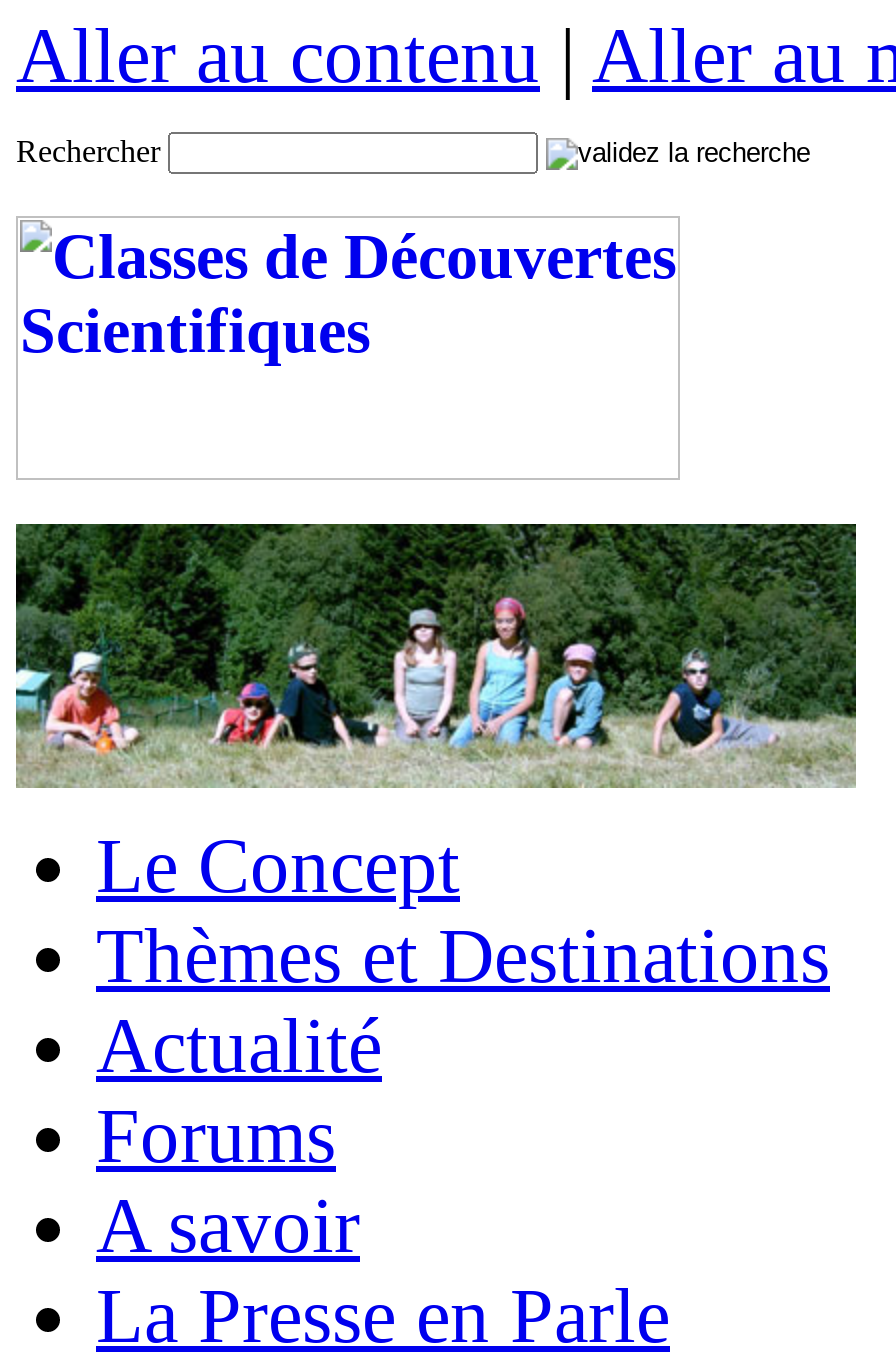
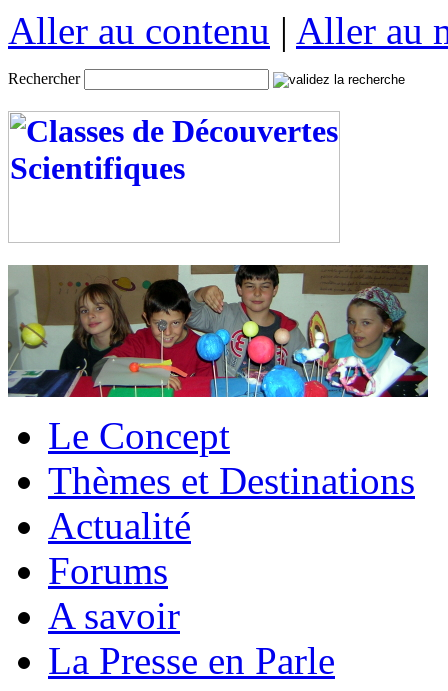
- [image]
+ [image]
